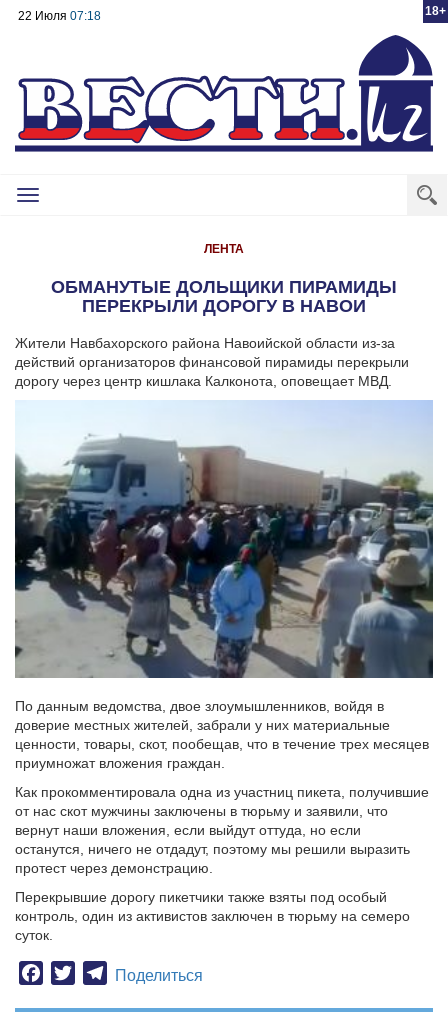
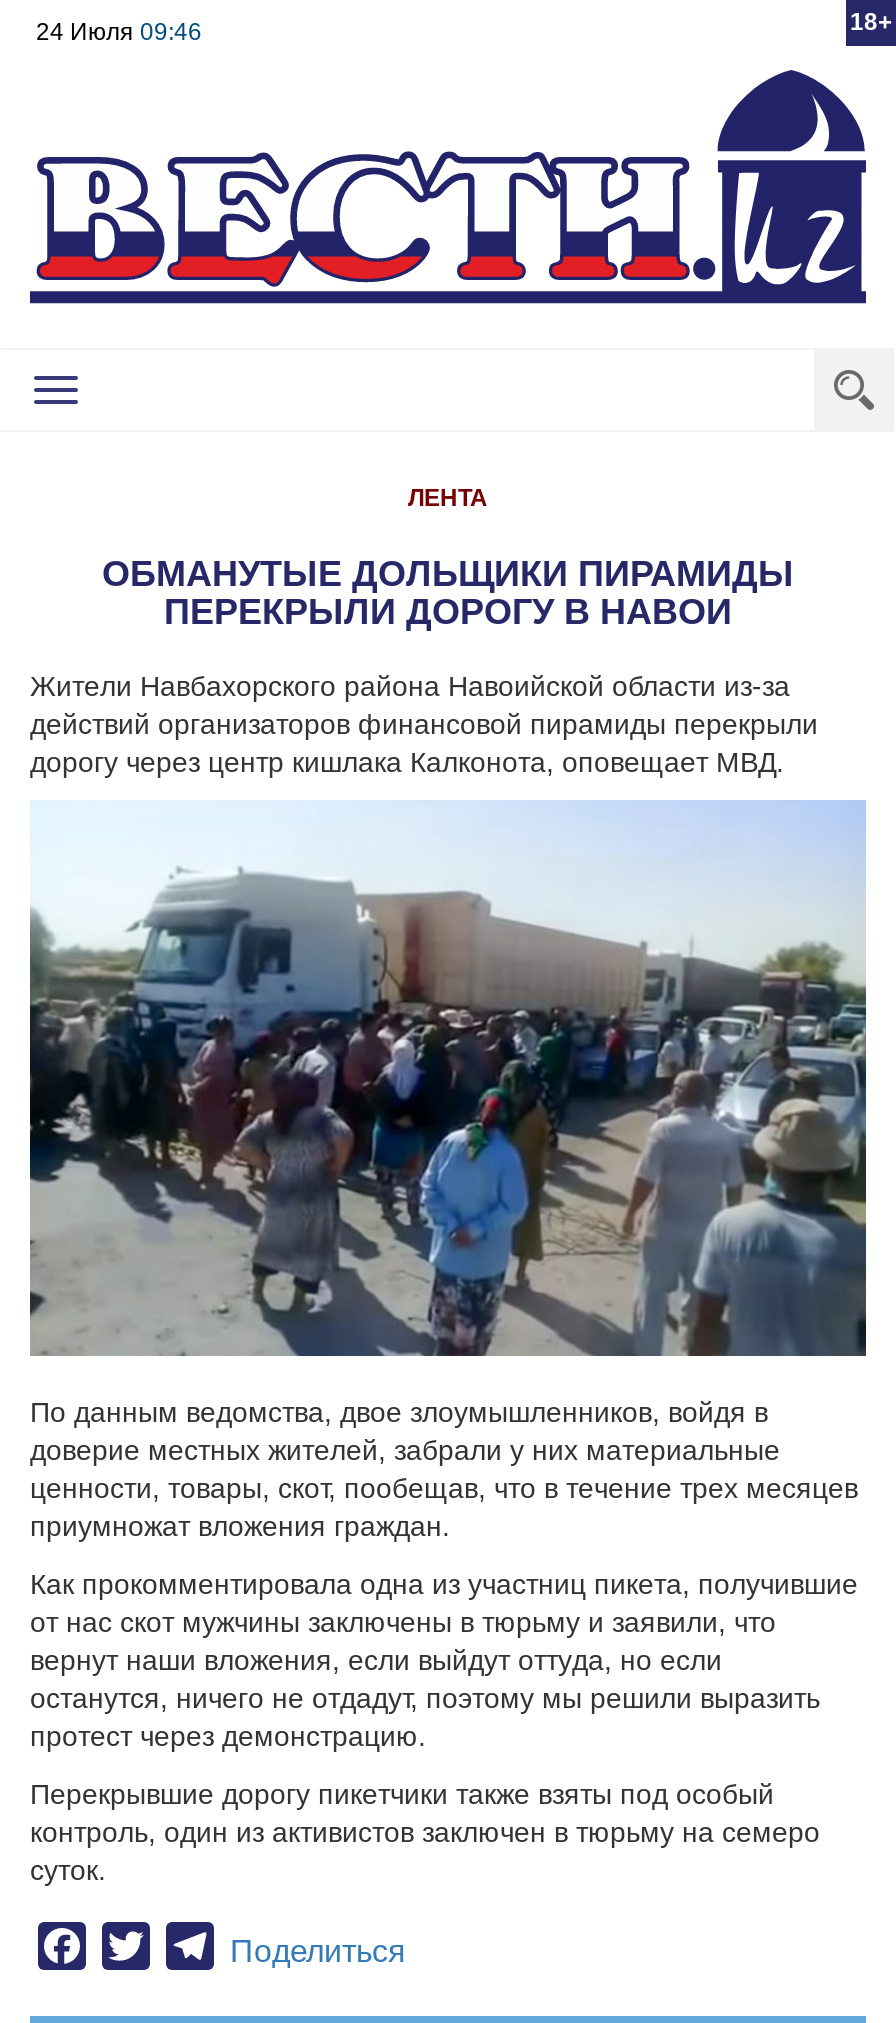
- 22 Июля 07:18
+ 24 Июля 09:46
